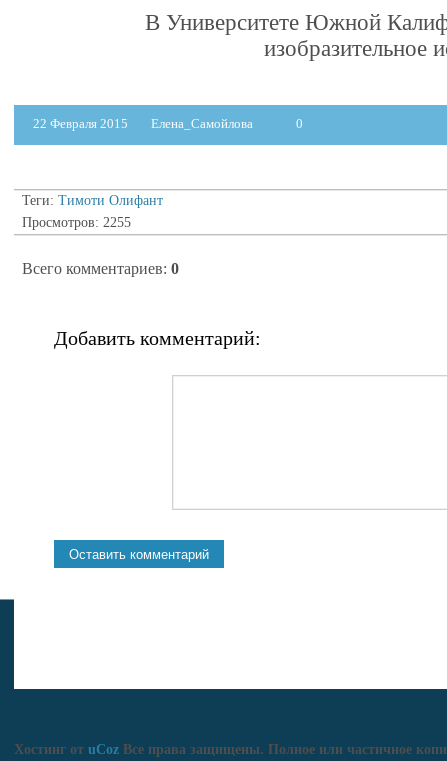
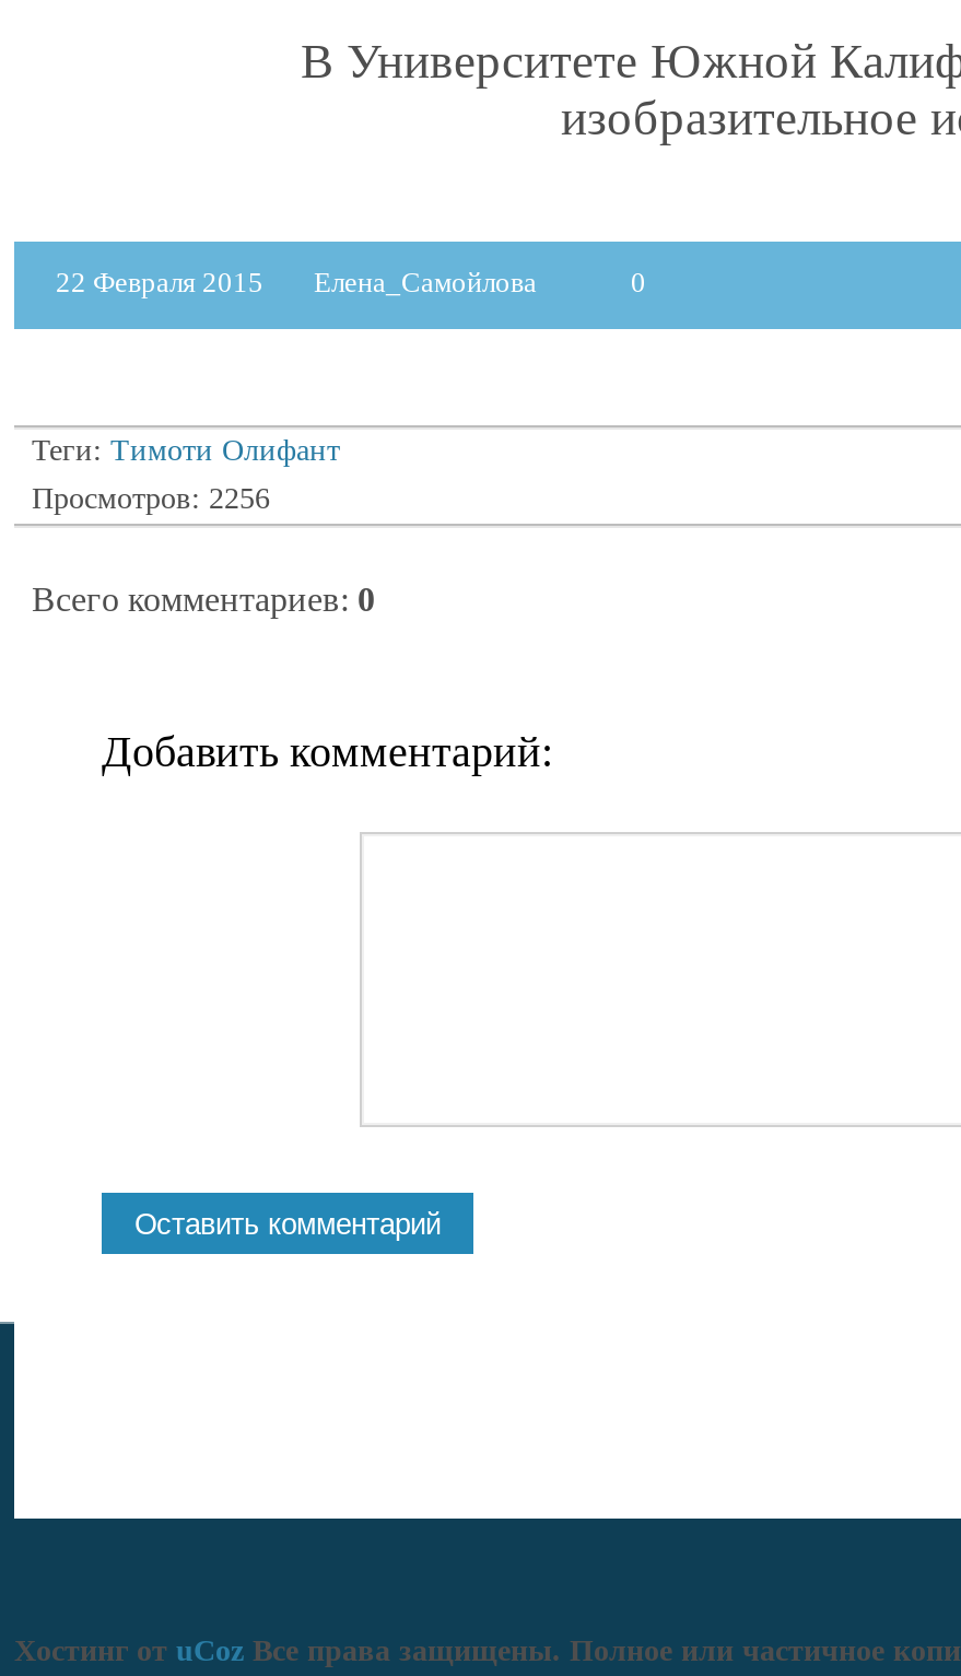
- Просмотров: 2255
+ Просмотров: 2256
